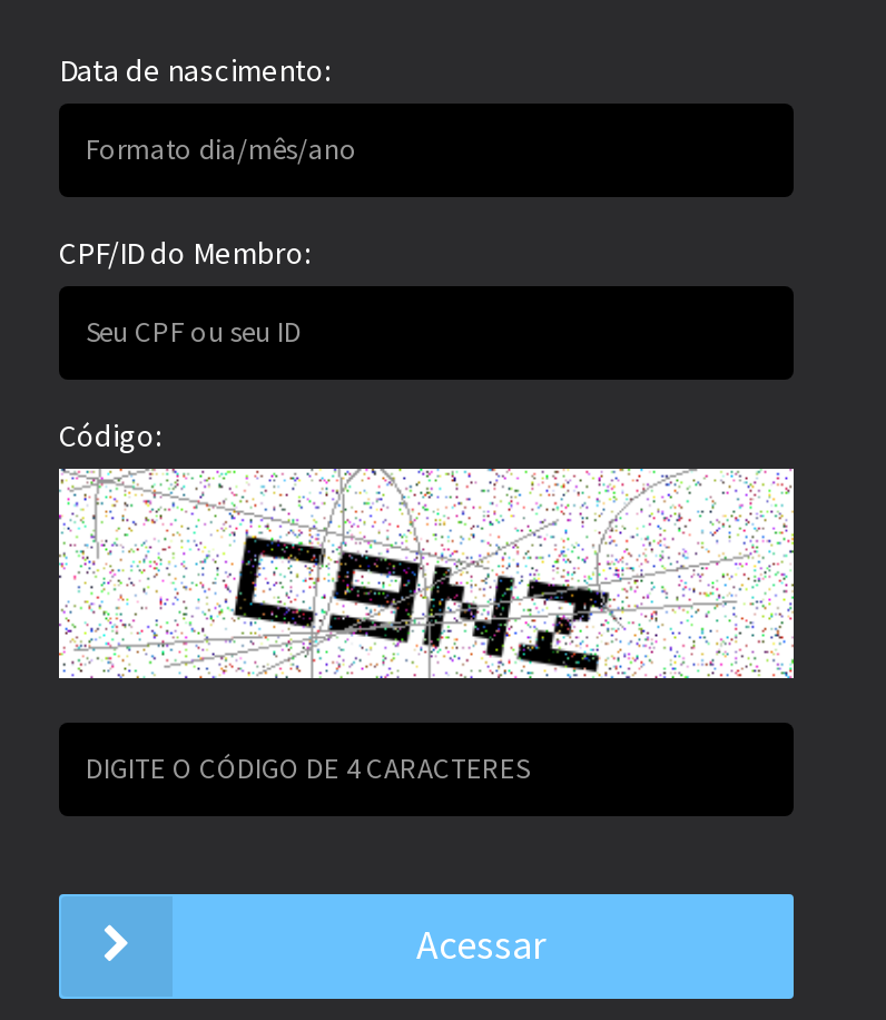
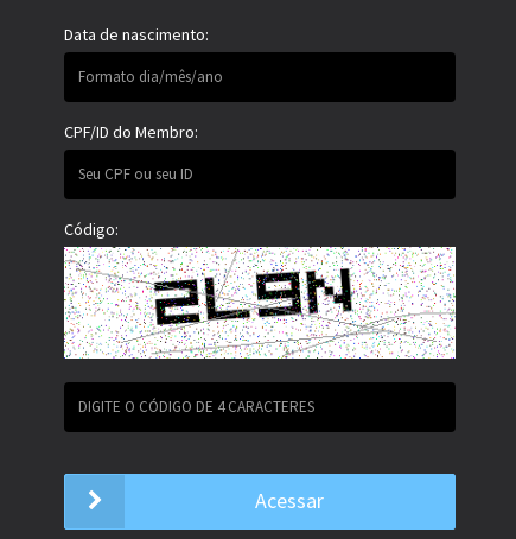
- [image]
+ [image]
